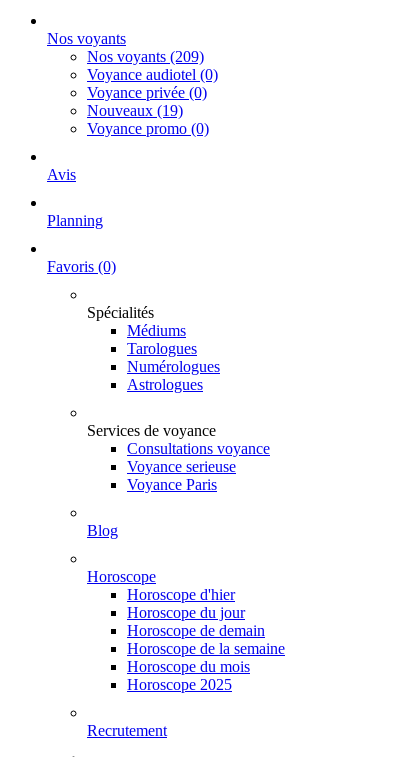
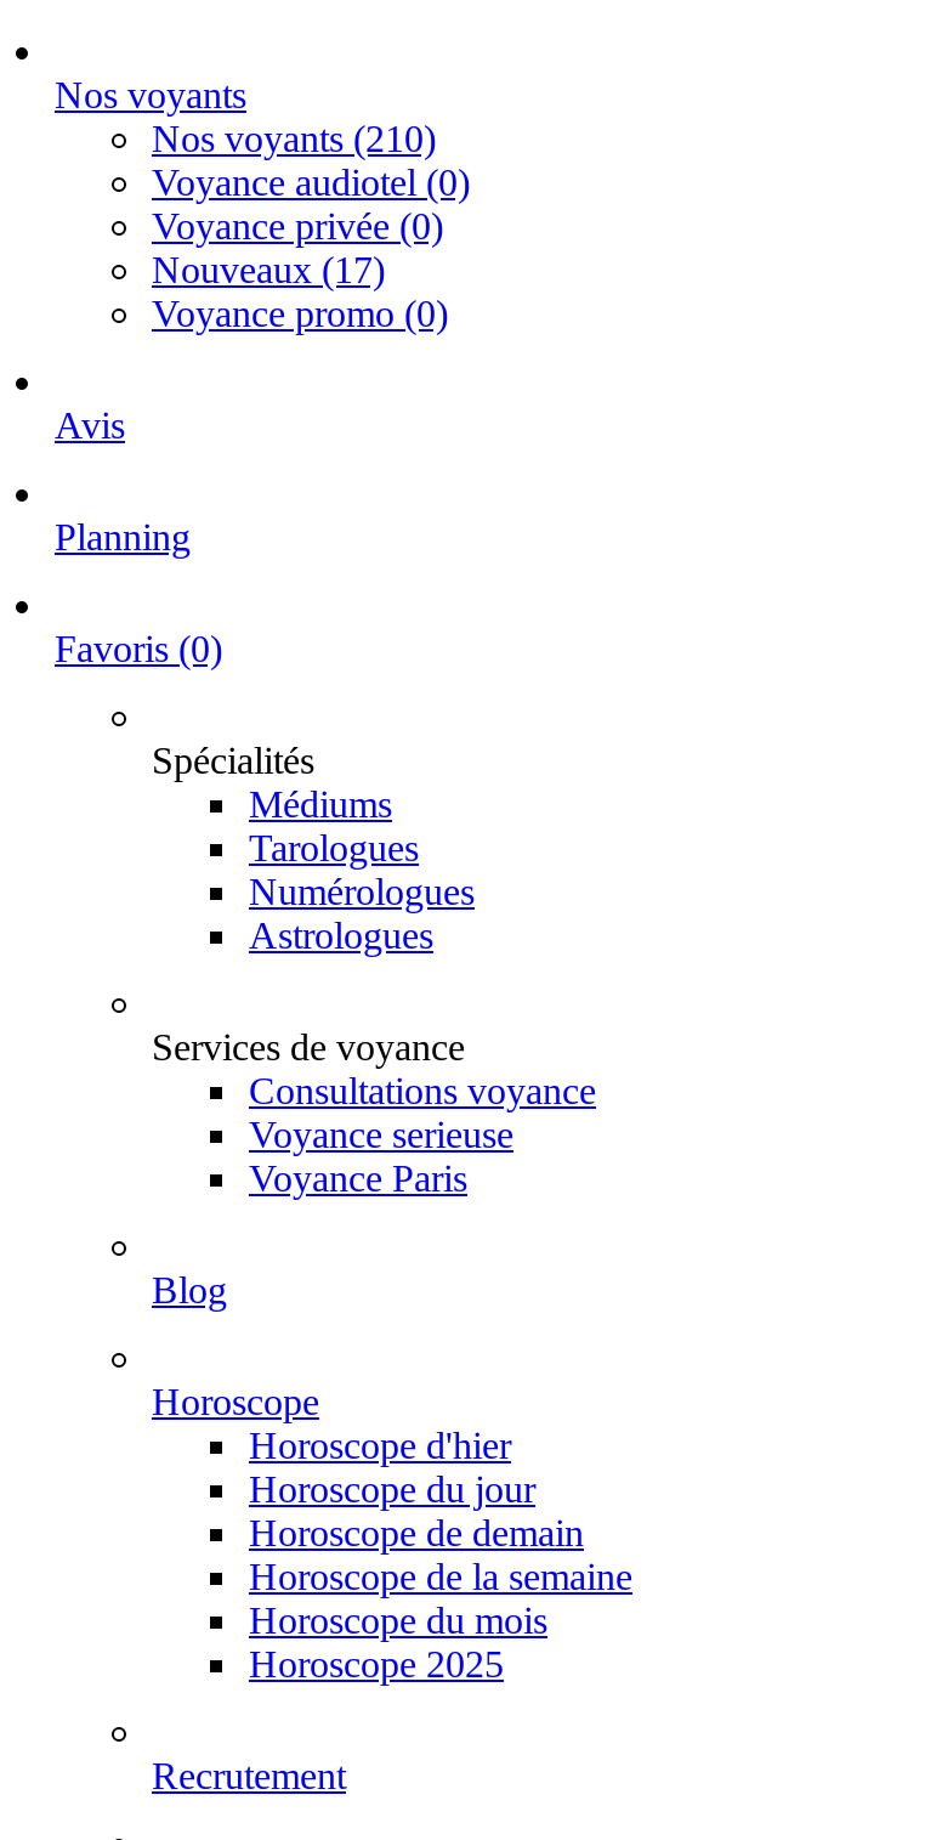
- Nos voyants (209)
+ Nos voyants (210)

- Nouveaux (19)
+ Nouveaux (17)
